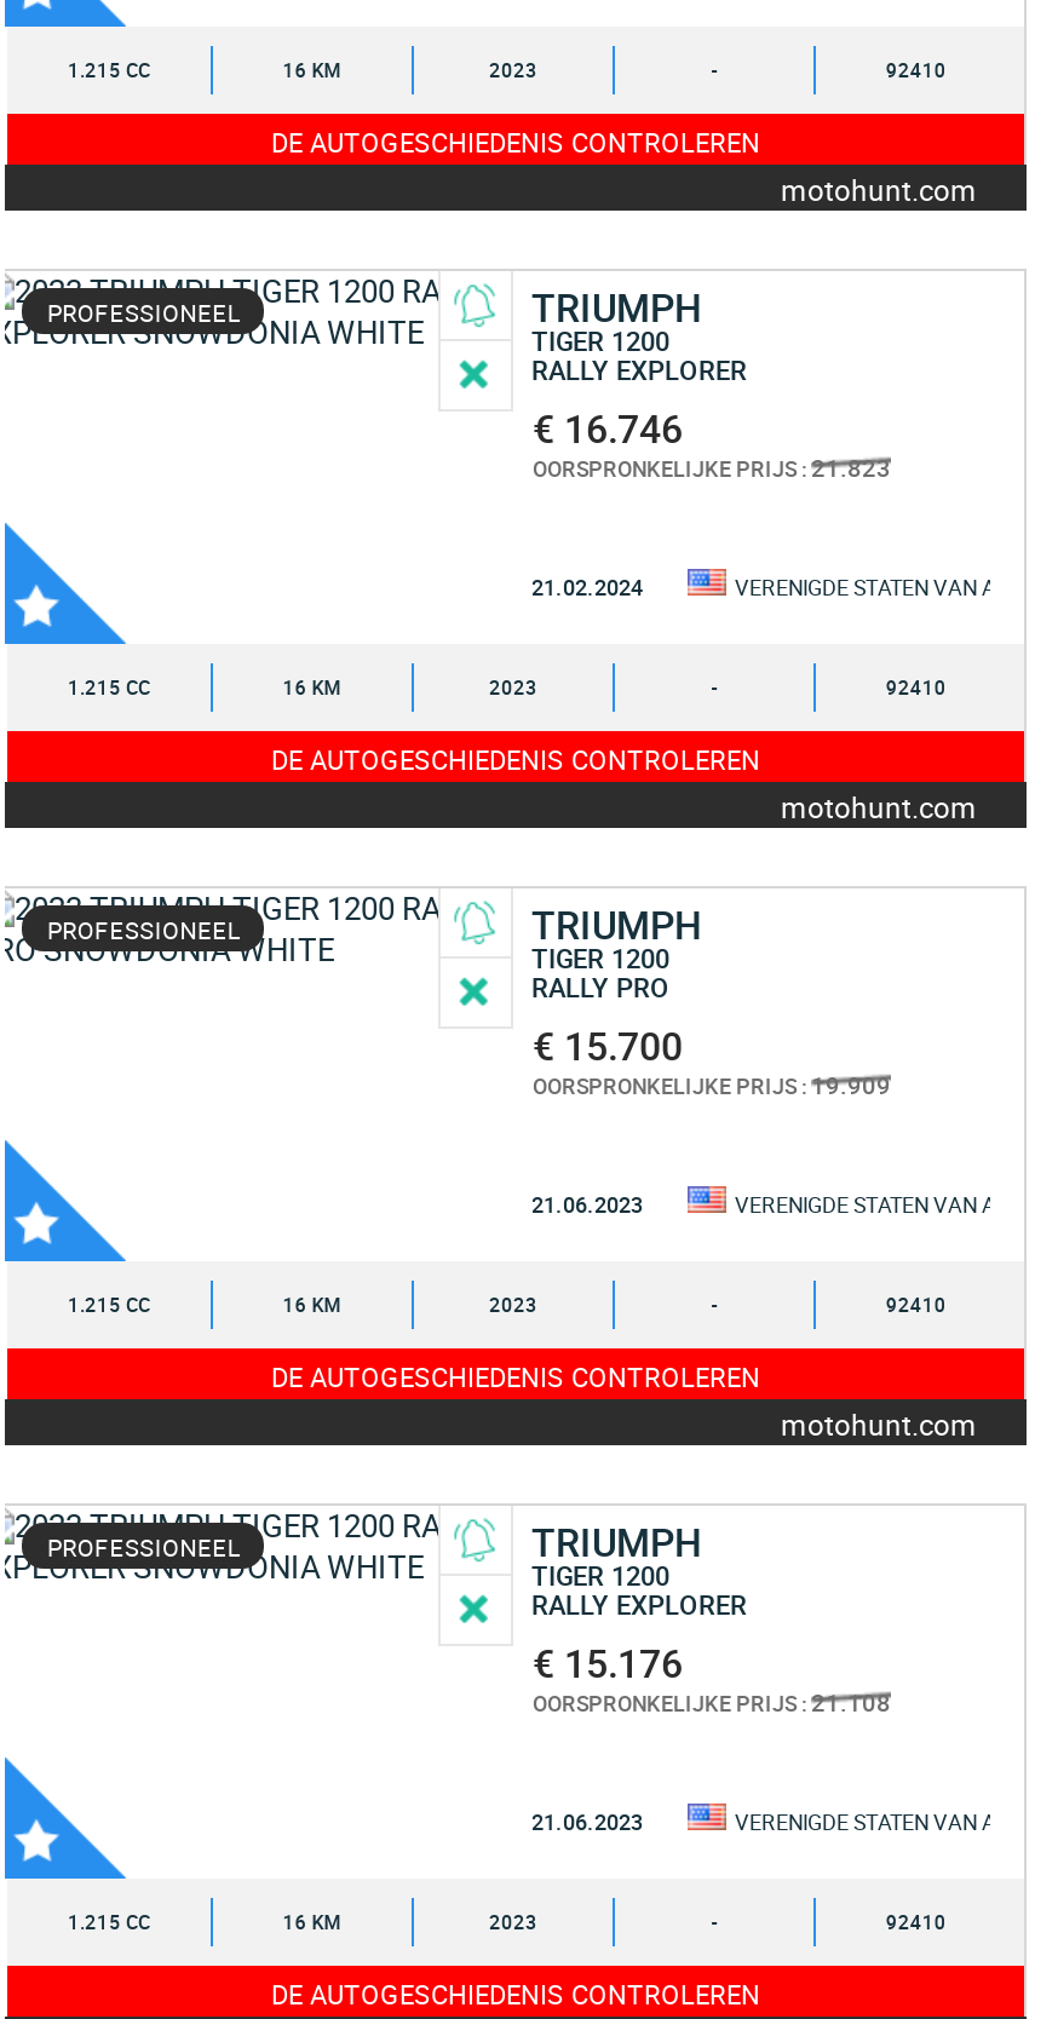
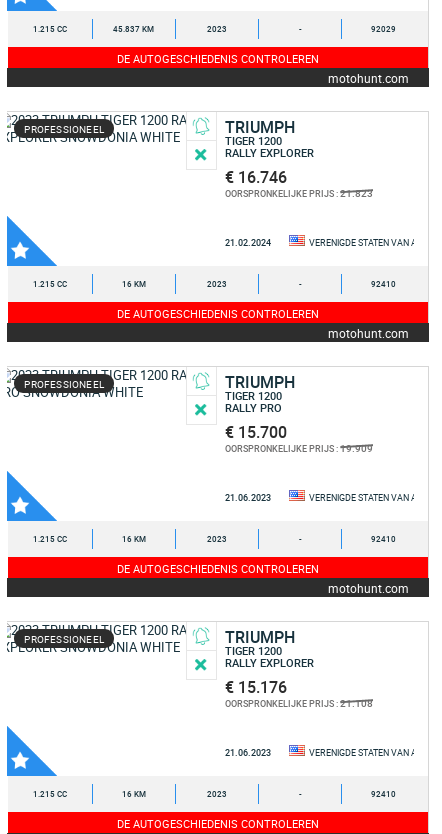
- 16 KM
+ 45.837 KM

- 92410
+ 92029
